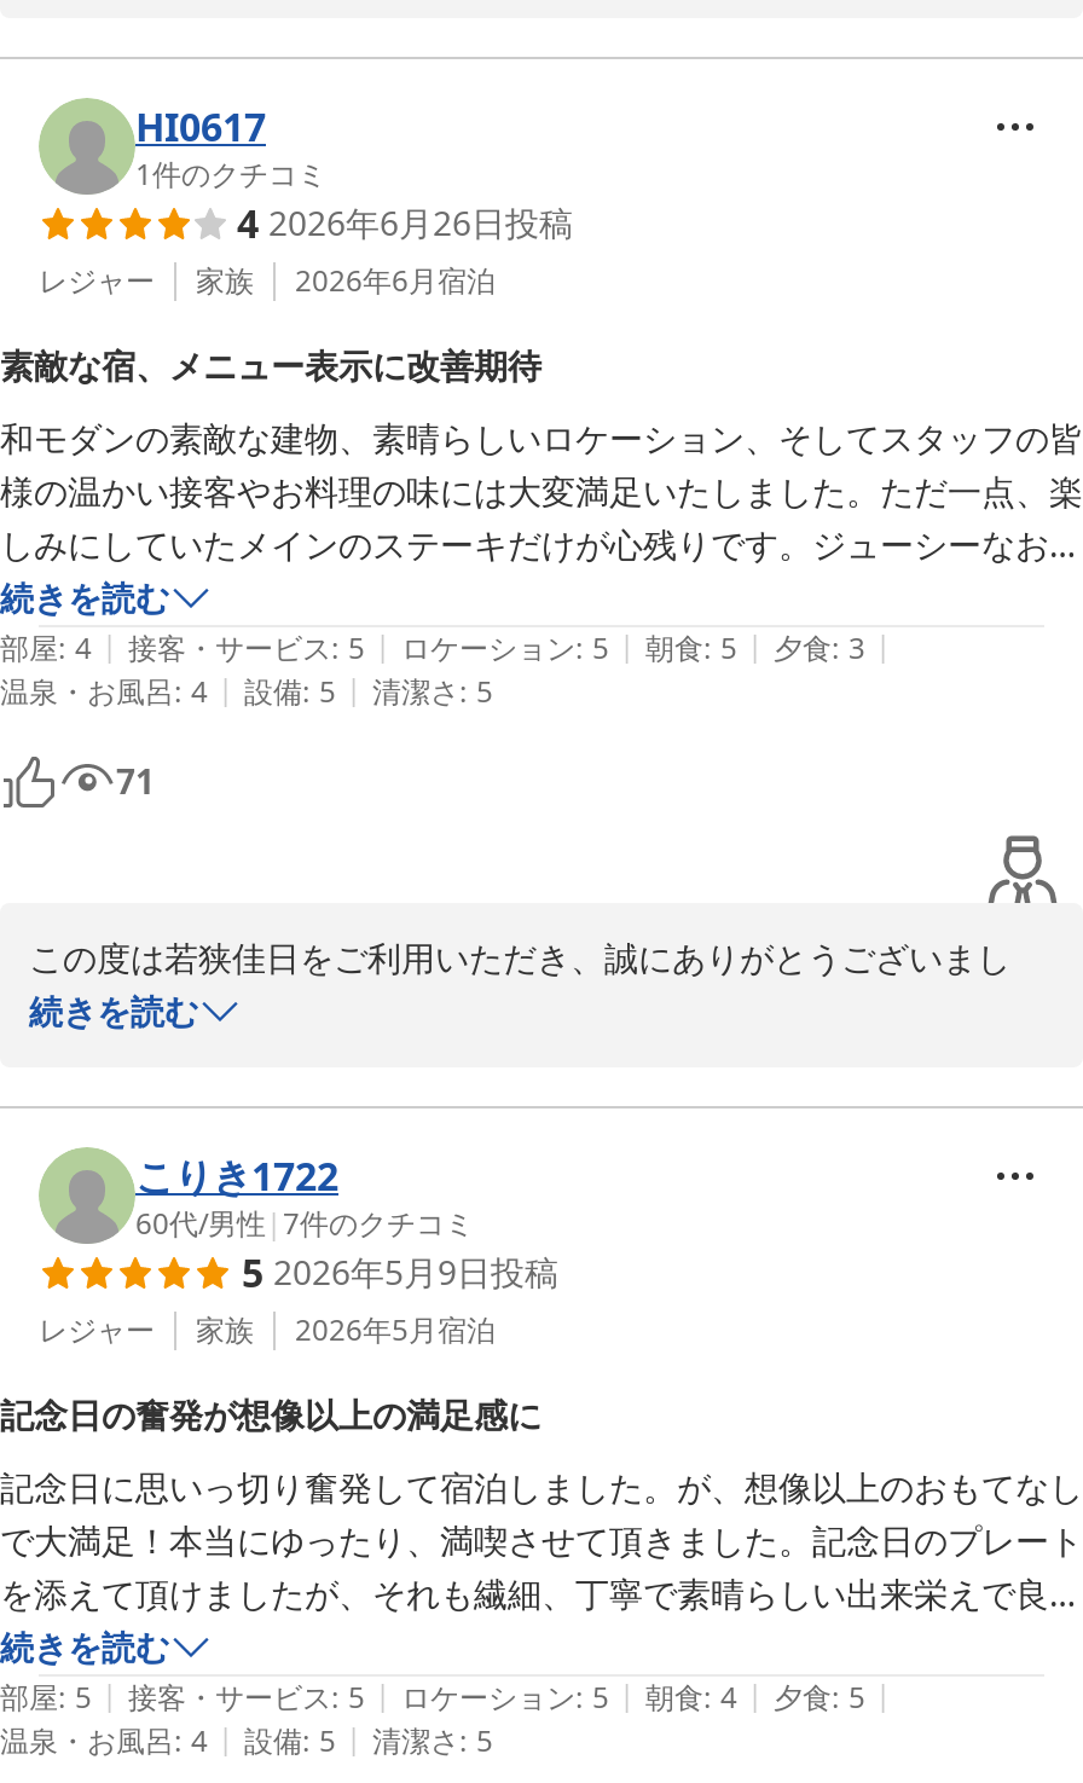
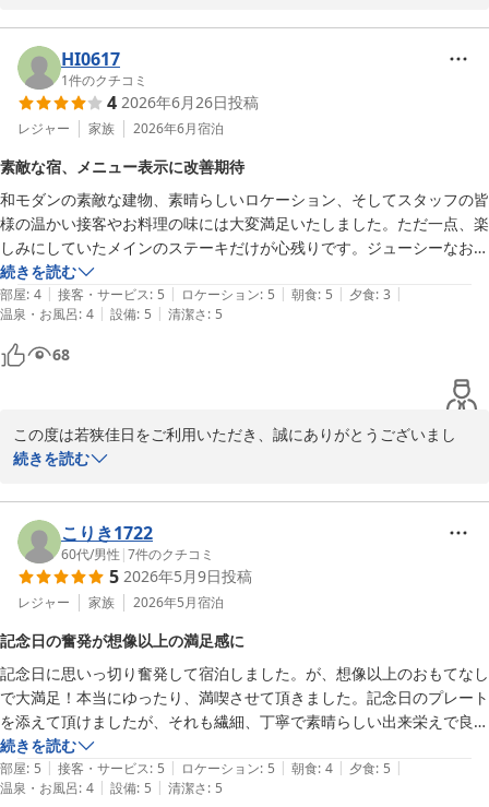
- 71
+ 68
